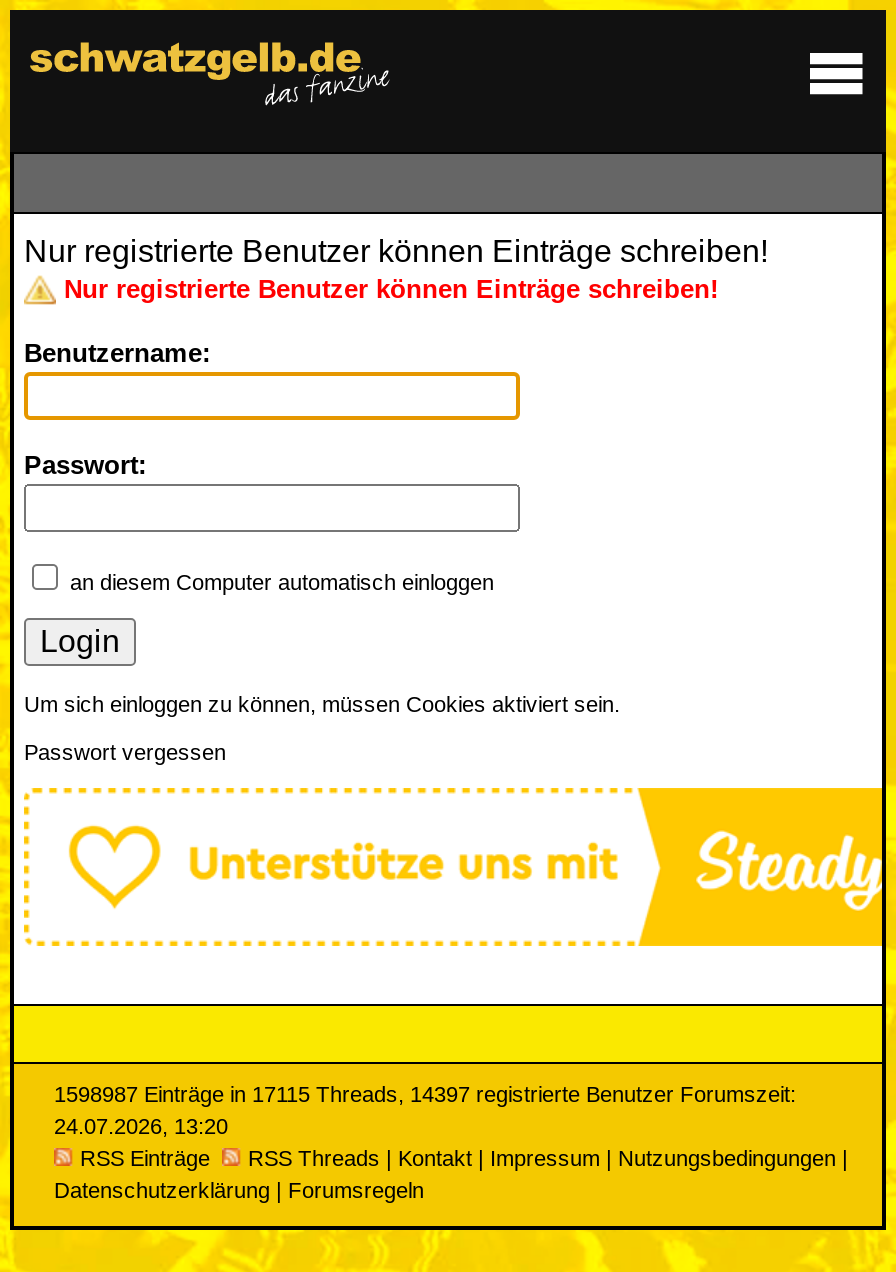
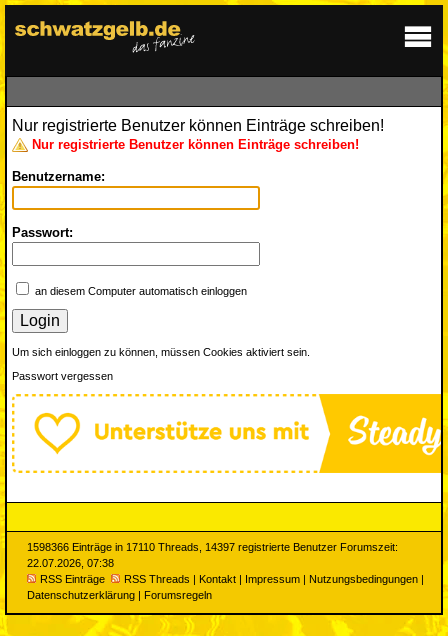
- 1598987 Einträge in 17115 Threads, 14397 registrierte Benutzer Forumszeit:
+ 1598366 Einträge in 17110 Threads, 14397 registrierte Benutzer Forumszeit:

- 24.07.2026, 13:20
+ 22.07.2026, 07:38
